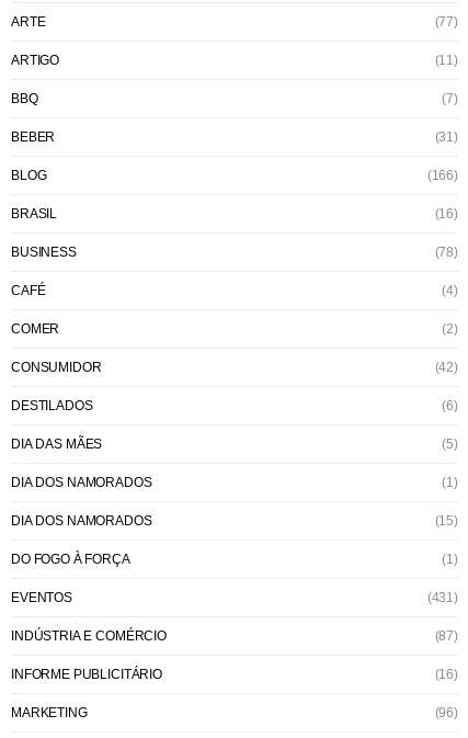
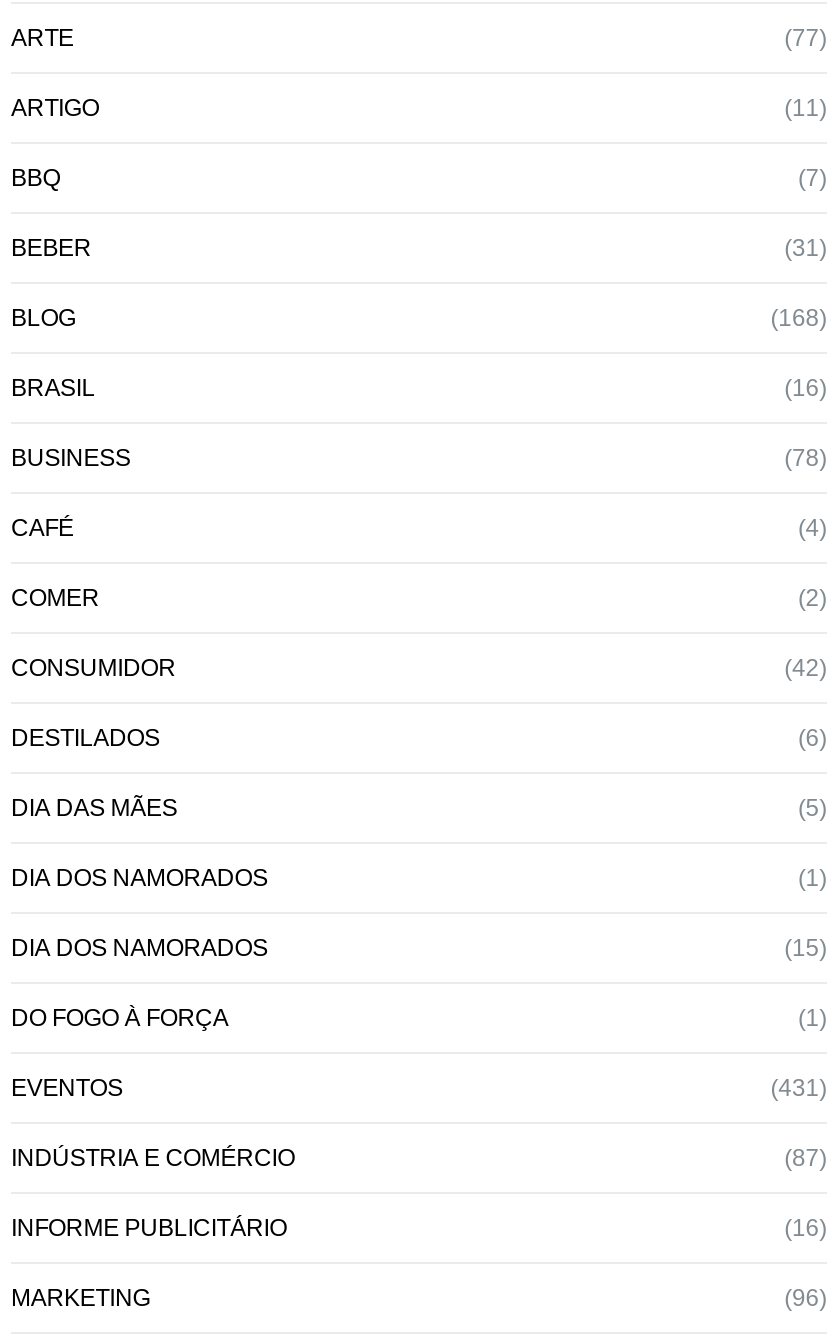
- (166)
+ (168)
